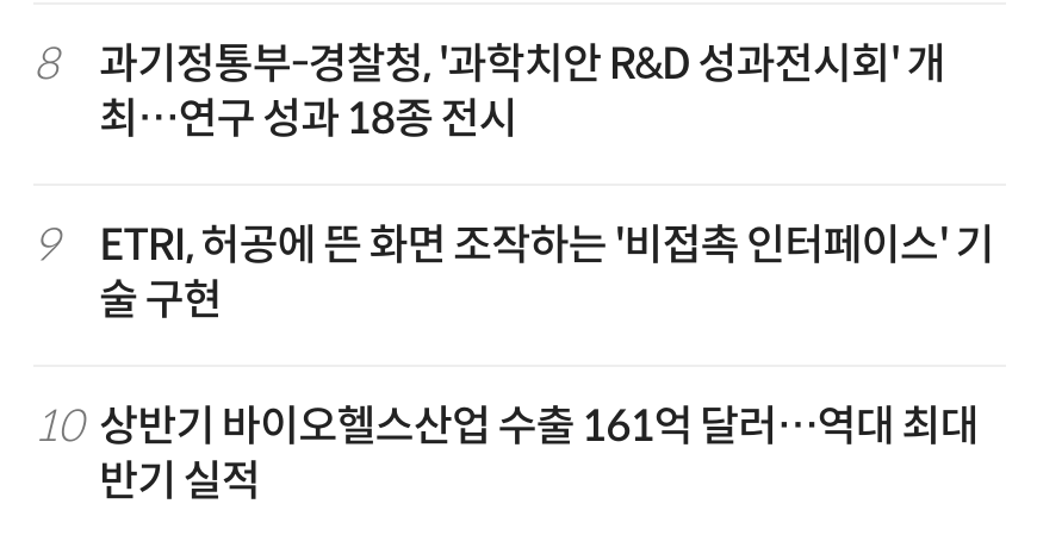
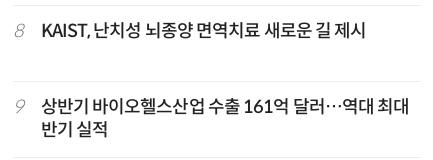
- 과기정통부-경찰청, '과학치안 R&D 성과전시회' 개
- 최…연구 성과 18종 전시
+ KAIST, 난치성 뇌종양 면역치료 새로운 길 제시

- ETRI, 허공에 뜬 화면 조작하는 '비접촉 인터페이스' 기
- 술 구현
- 10 상반기 바이오헬스산업 수출 161억 달러…역대 최대
+ 상반기 바이오헬스산업 수출 161억 달러…역대 최대
